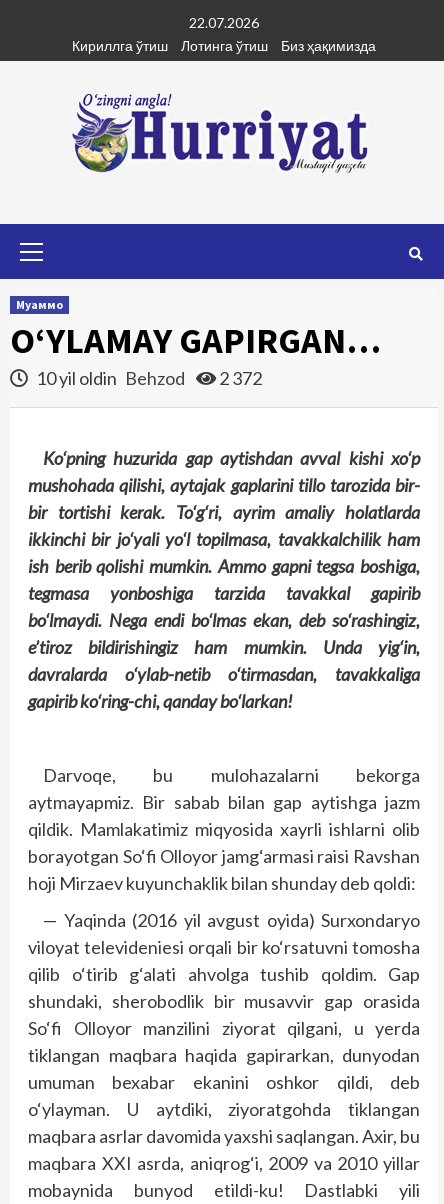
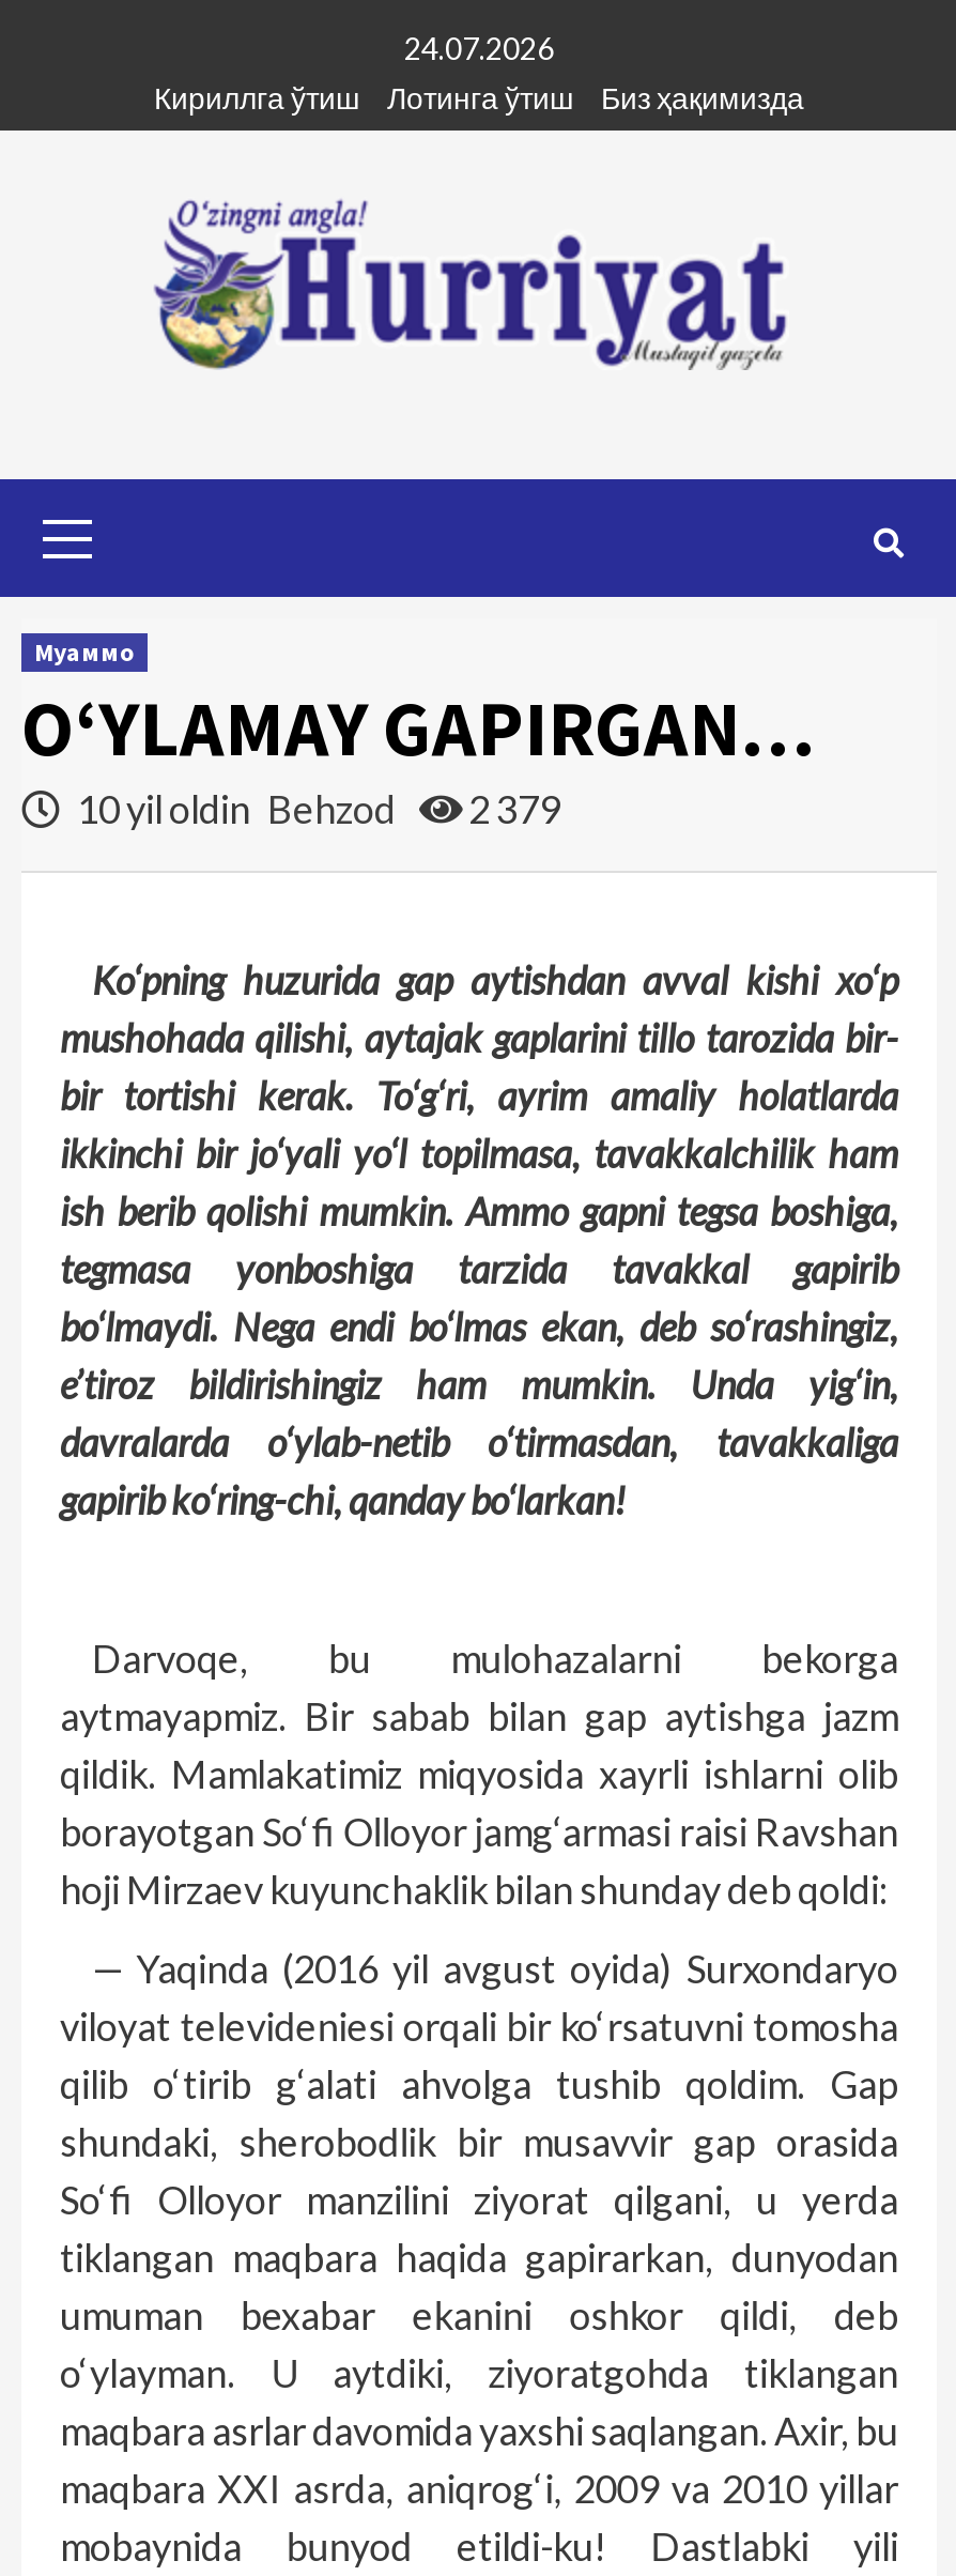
- 22.07.2026
+ 24.07.2026

- 10 yil oldin Behzod 2 372
+ 10 yil oldin Behzod 2 379
